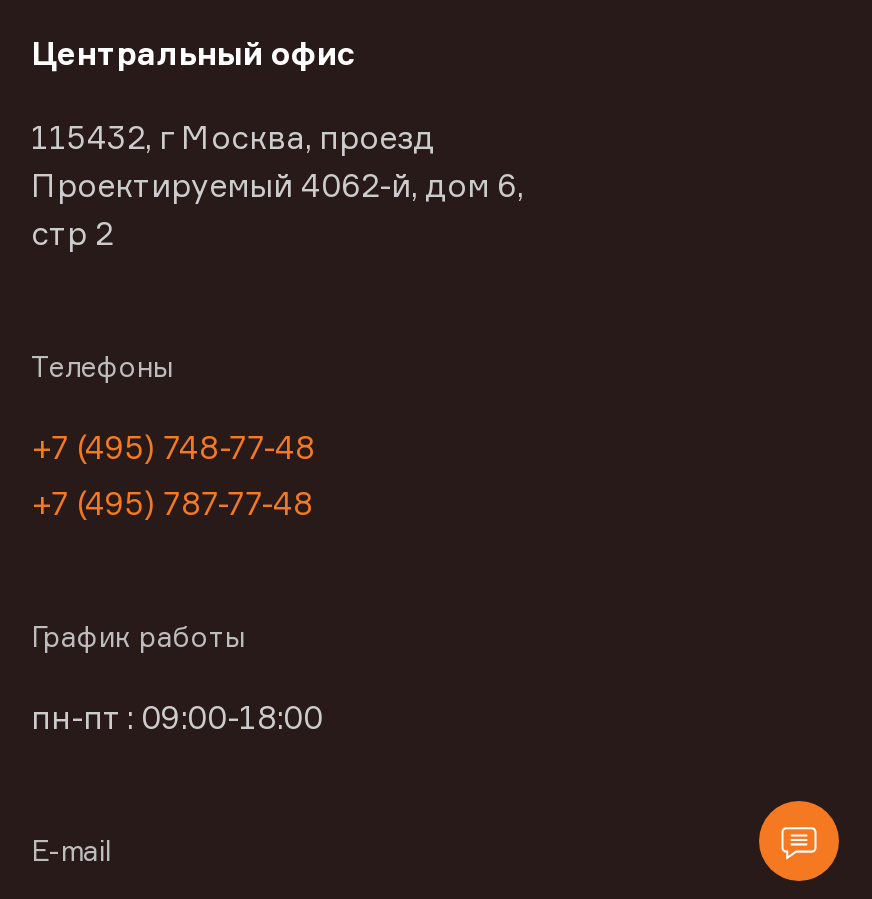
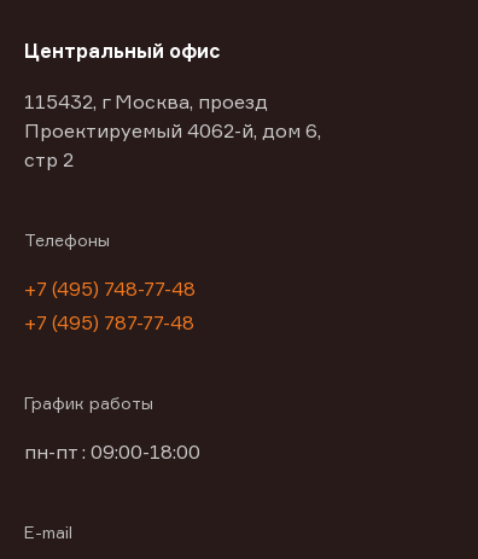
- [image]
